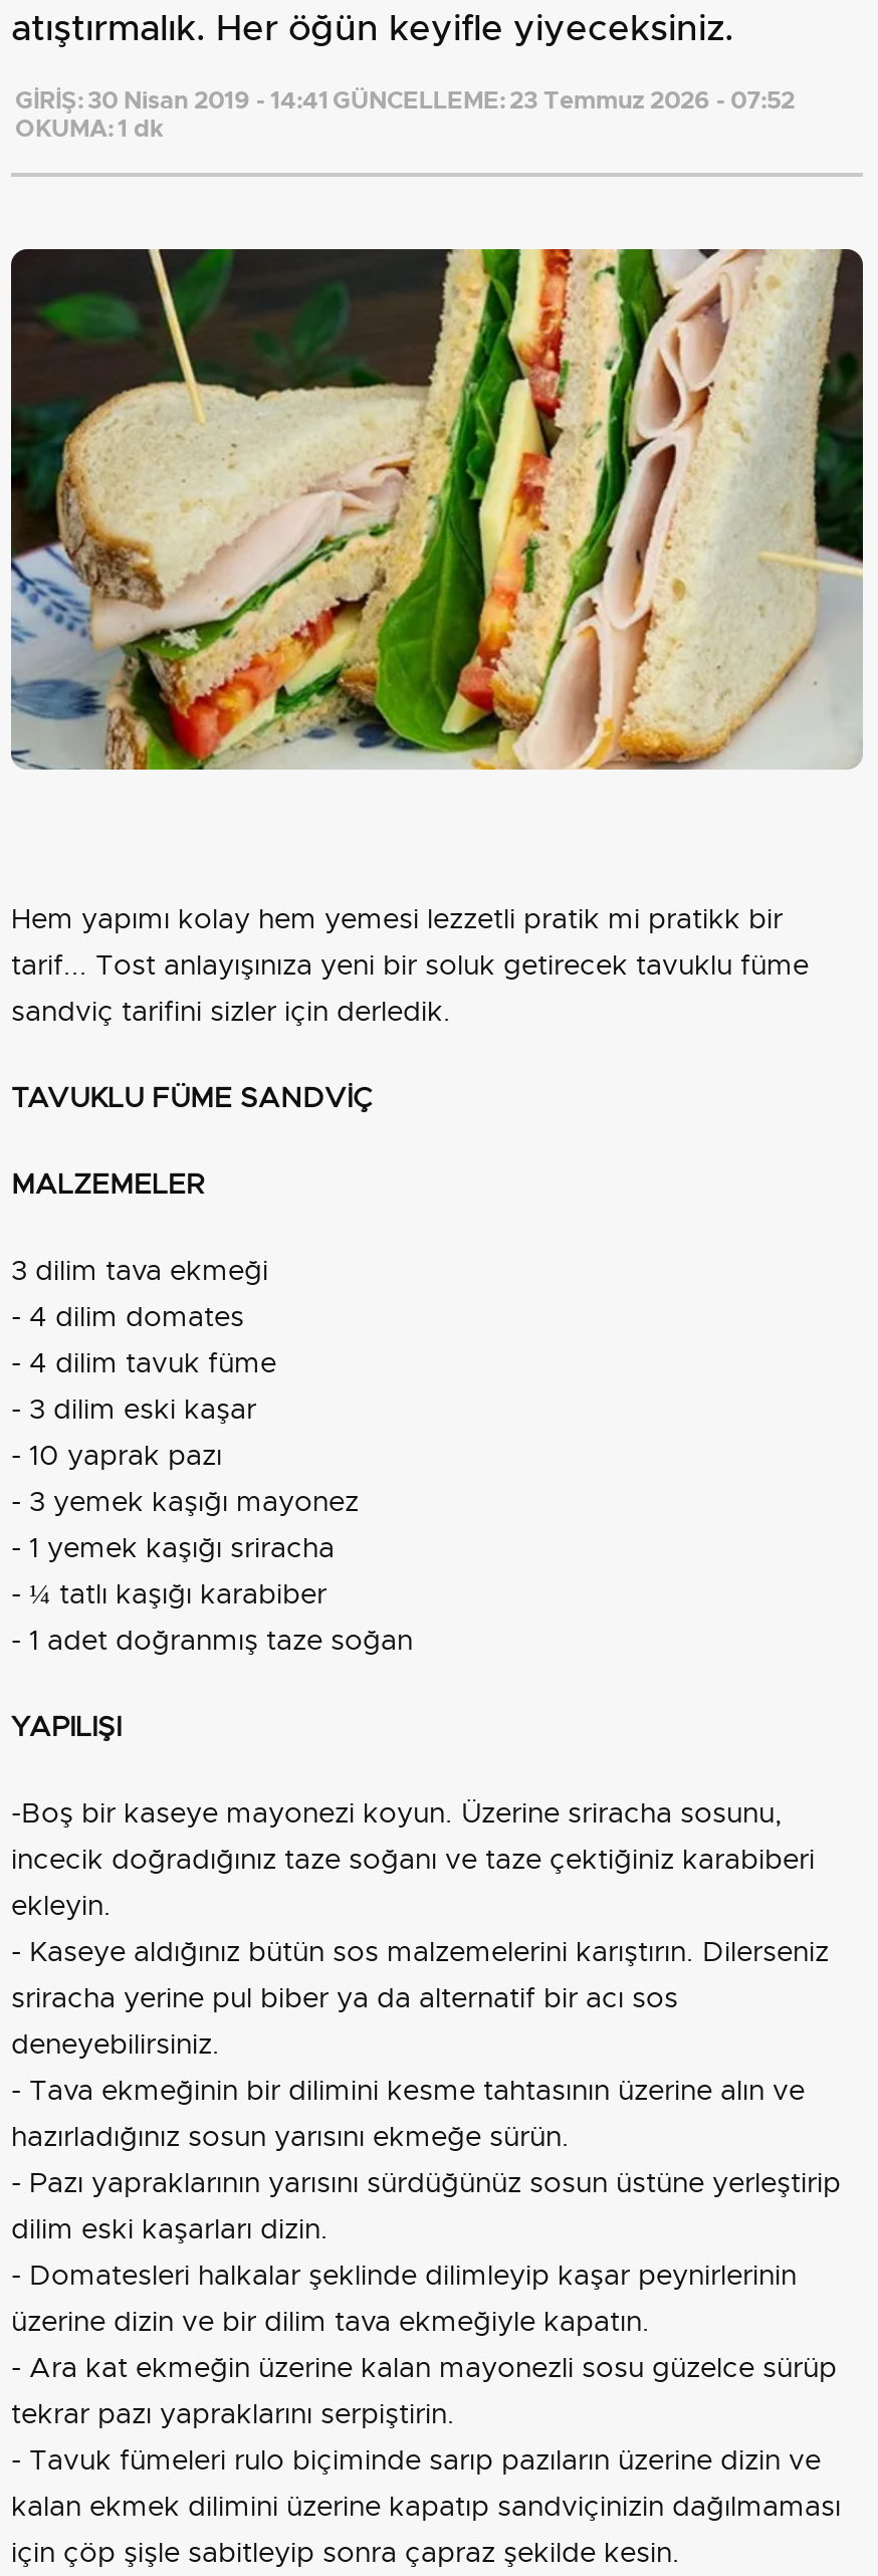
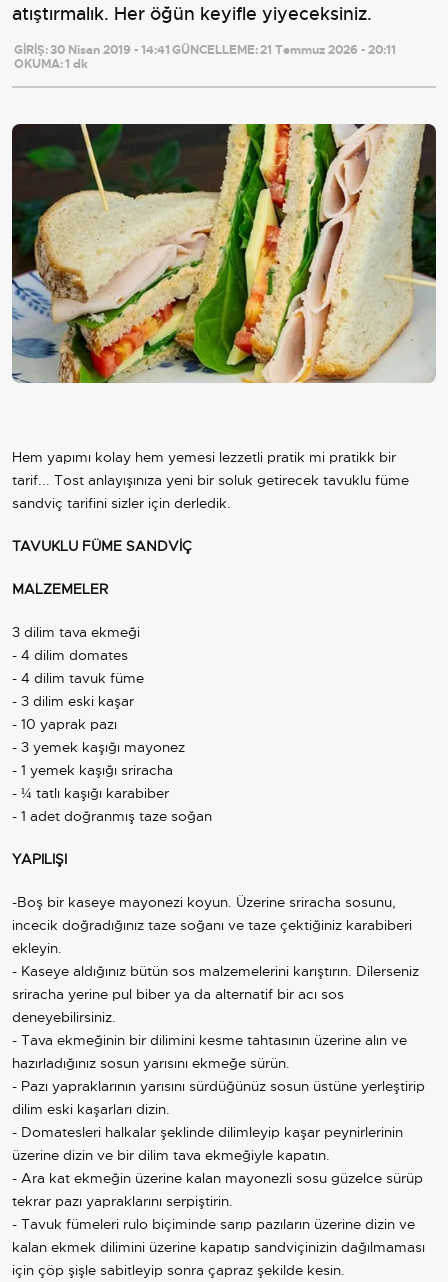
- GİRİŞ: 30 Nisan 2019 - 14:41 GÜNCELLEME: 23 Temmuz 2026 - 07:52
+ GİRİŞ: 30 Nisan 2019 - 14:41 GÜNCELLEME: 21 Temmuz 2026 - 20:11
